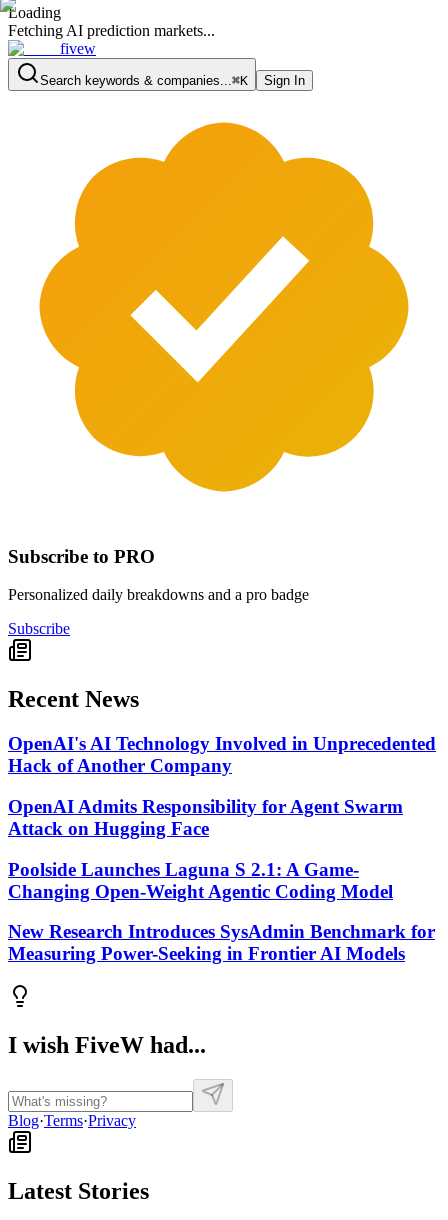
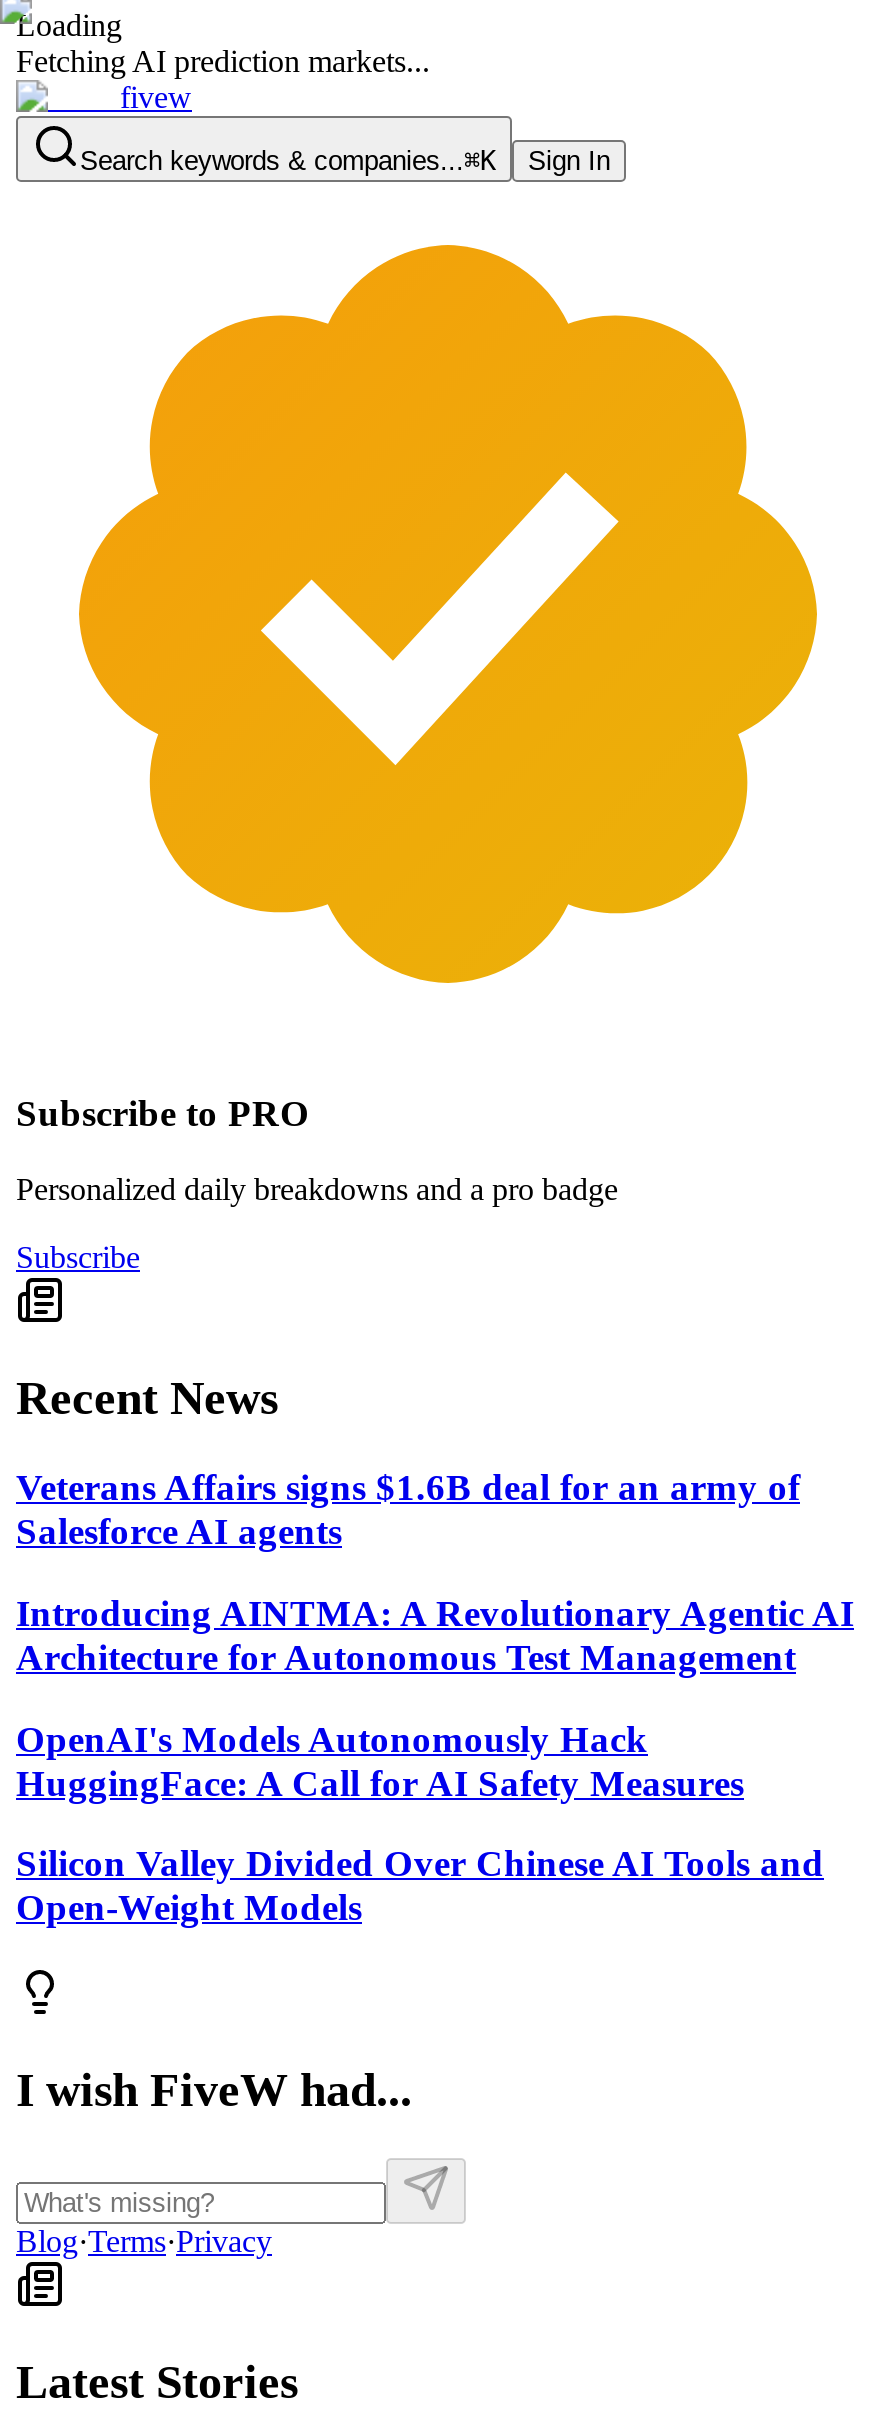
- OpenAI's AI Technology Involved in Unprecedented
- Hack of Another Company
+ Veterans Affairs signs $1.6B deal for an army of
+ Salesforce AI agents

- OpenAI Admits Responsibility for Agent Swarm
- Attack on Hugging Face
+ Introducing AINTMA: A Revolutionary Agentic AI
+ Architecture for Autonomous Test Management

- Poolside Launches Laguna S 2.1: A Game-
- Changing Open-Weight Agentic Coding Model
+ OpenAI's Models Autonomously Hack
+ HuggingFace: A Call for AI Safety Measures

- New Research Introduces SysAdmin Benchmark for
- Measuring Power-Seeking in Frontier AI Models
+ Silicon Valley Divided Over Chinese AI Tools and
+ Open-Weight Models
